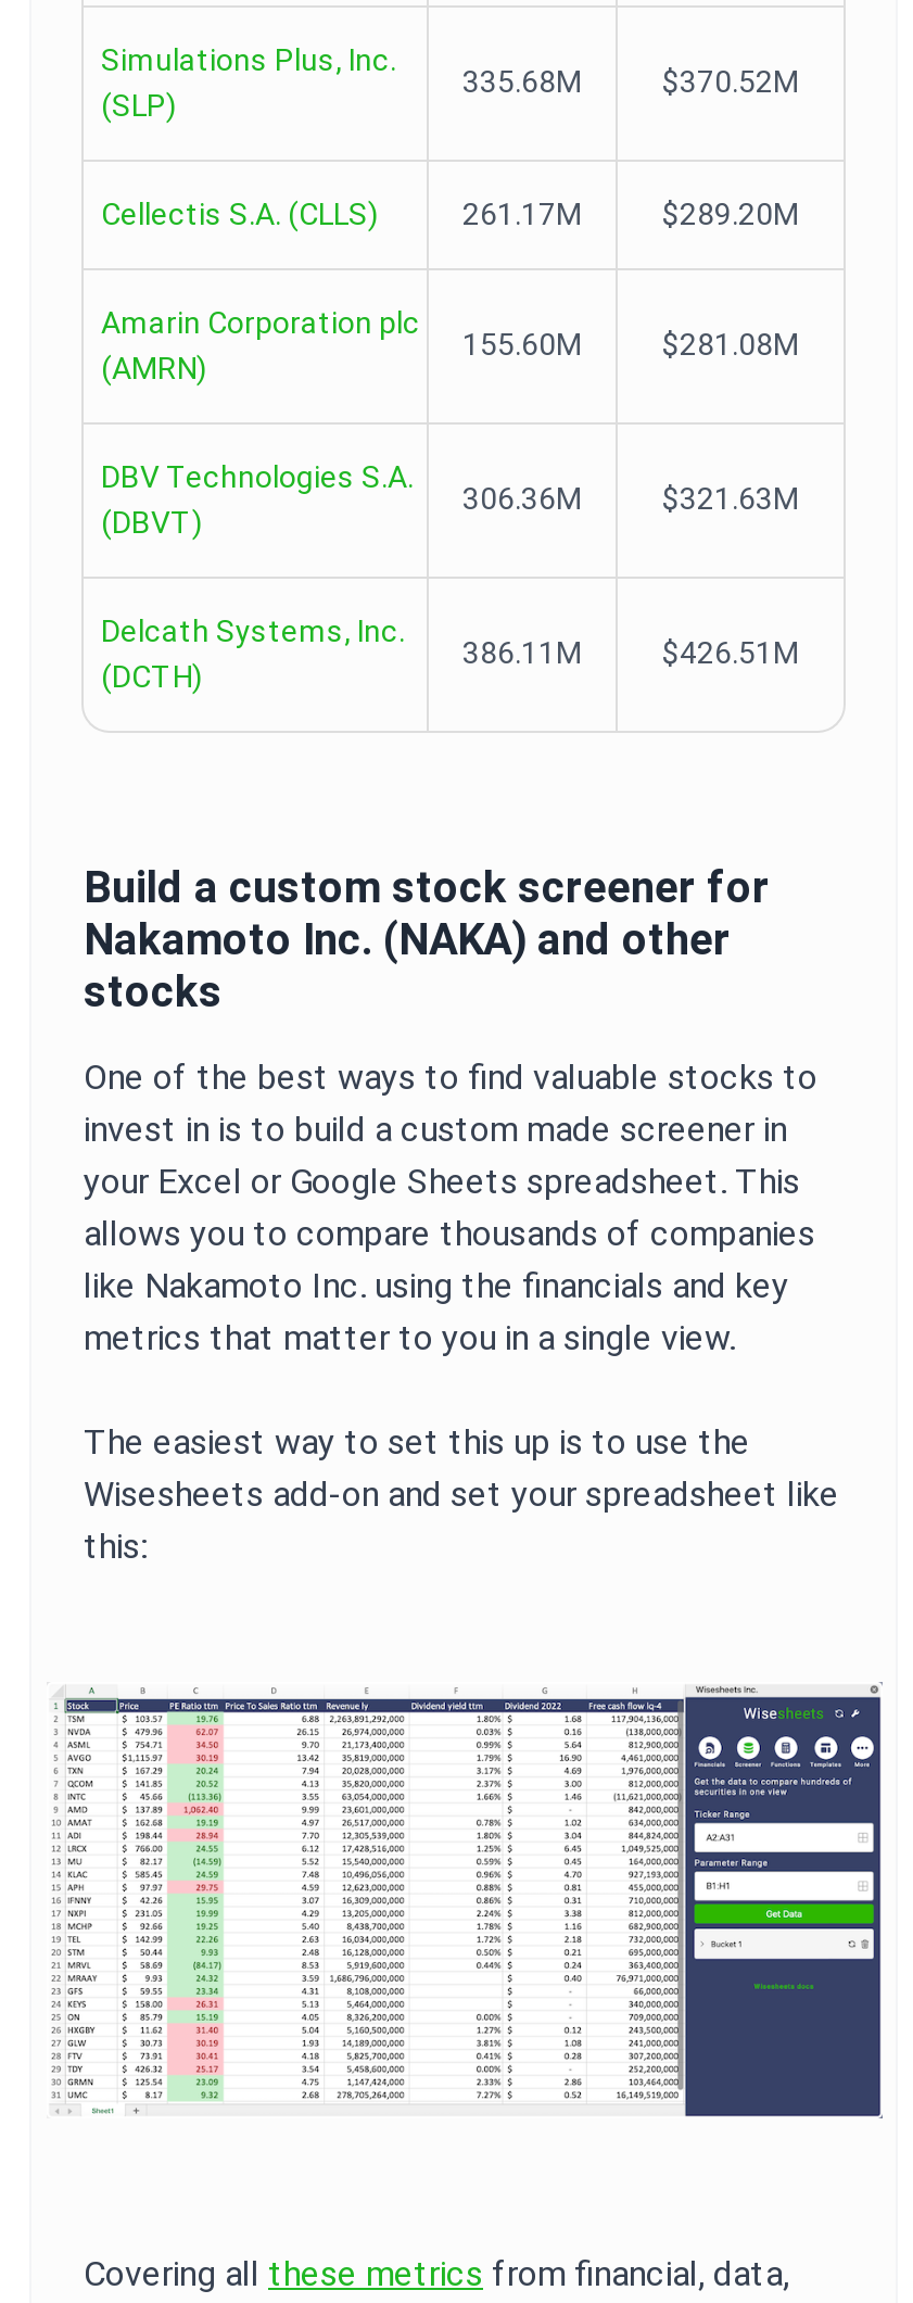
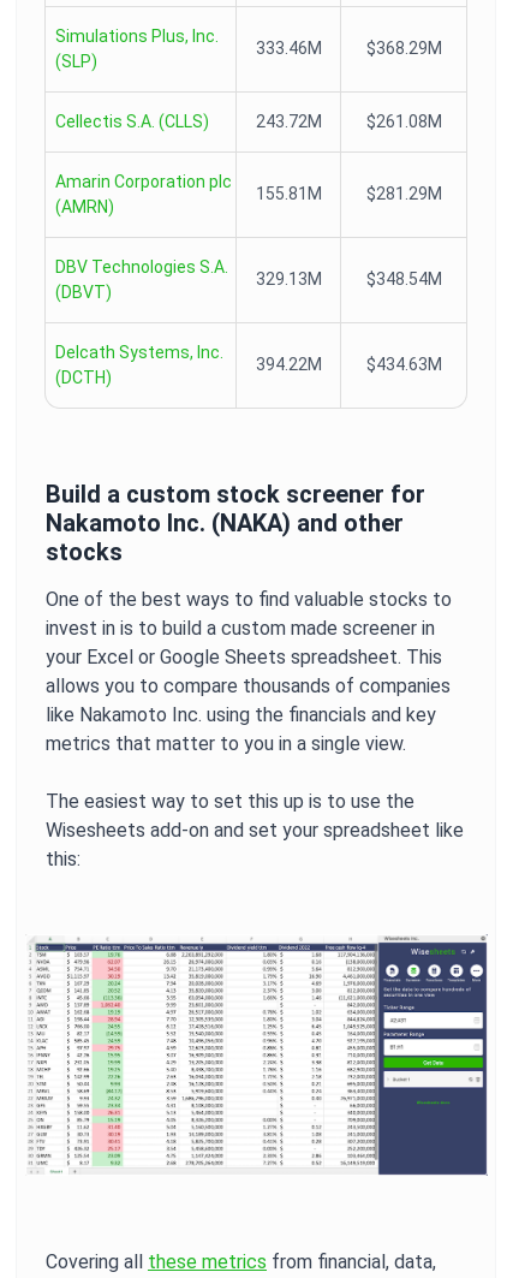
- 335.68M
- $370.52M
+ 333.46M
+ $368.29M

- 261.17M
- $289.20M
+ 243.72M
+ $261.08M

- 155.60M
- $281.08M
+ 155.81M
+ $281.29M

- 306.36M
- $321.63M
+ 329.13M
+ $348.54M

- 386.11M
- $426.51M
+ 394.22M
+ $434.63M
